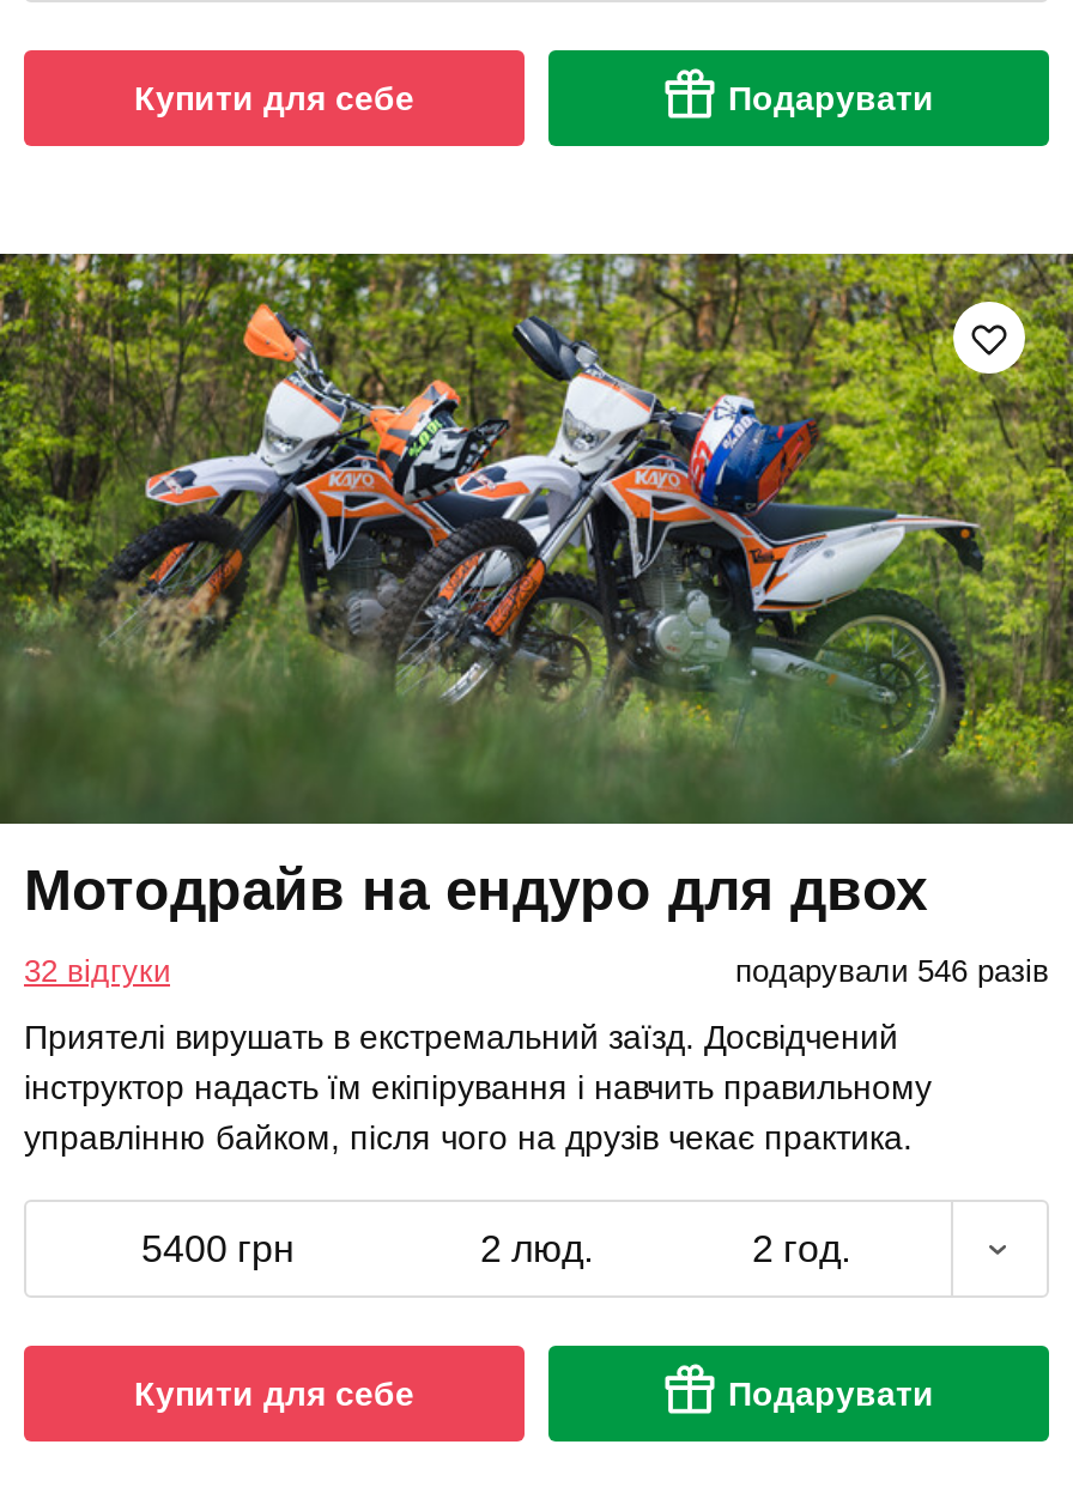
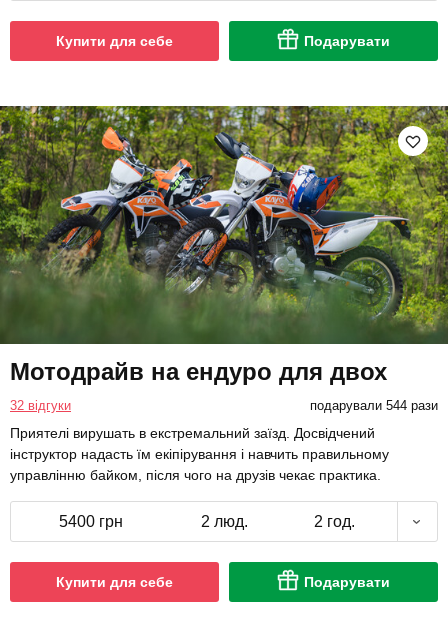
- подарували 546 разів
+ подарували 544 рази
